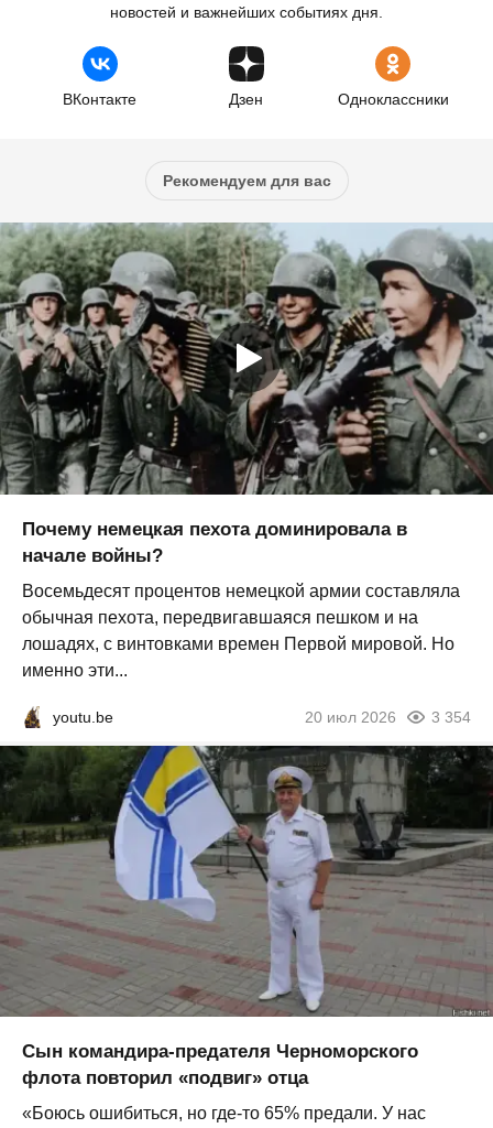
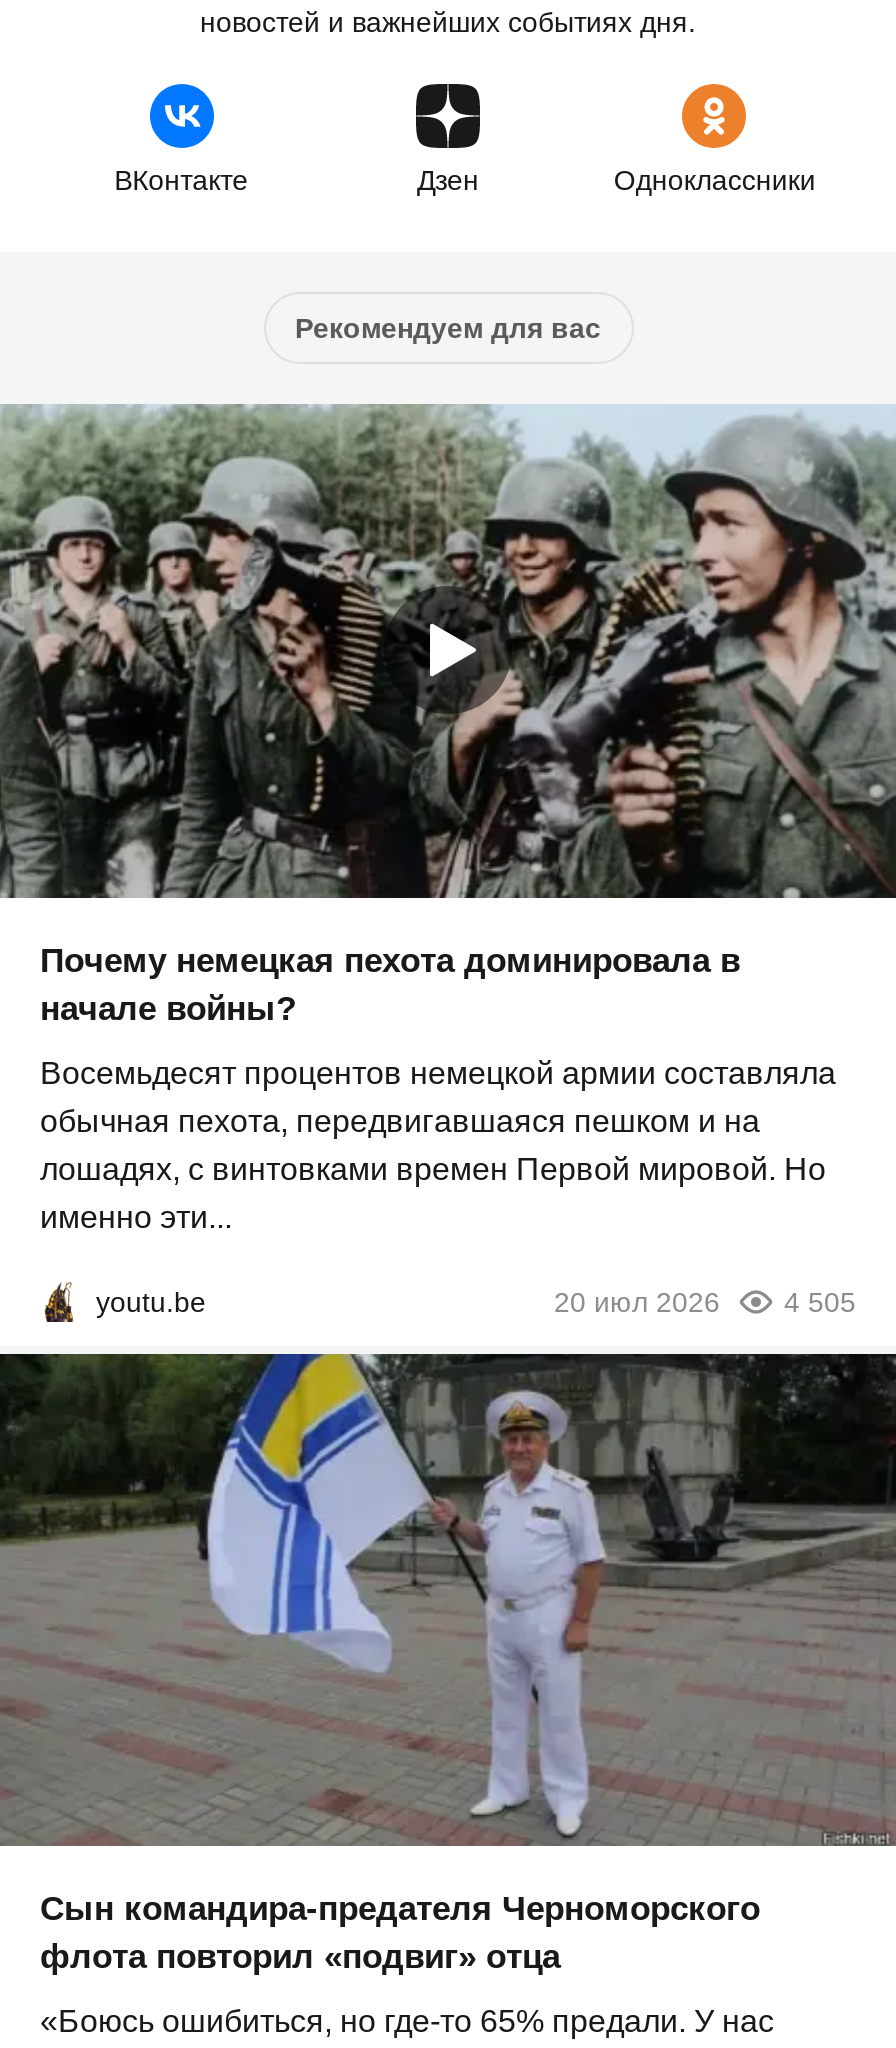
- 20 июл 2026 3 354
+ 20 июл 2026 4 505
